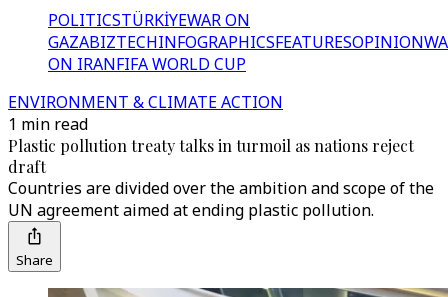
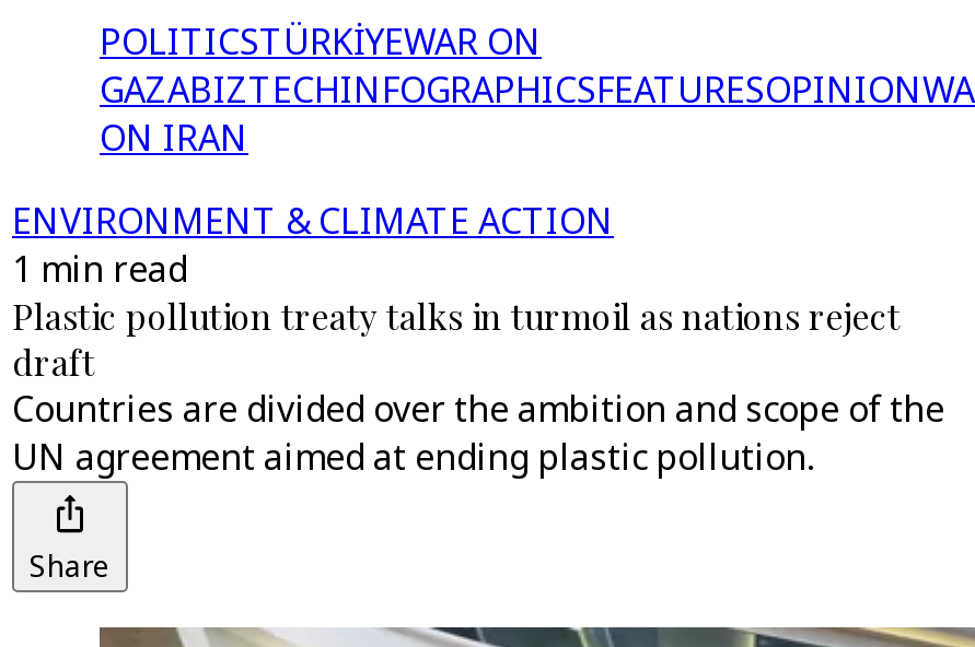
- ON IRAN FIFA WORLD CUP
+ ON IRAN
